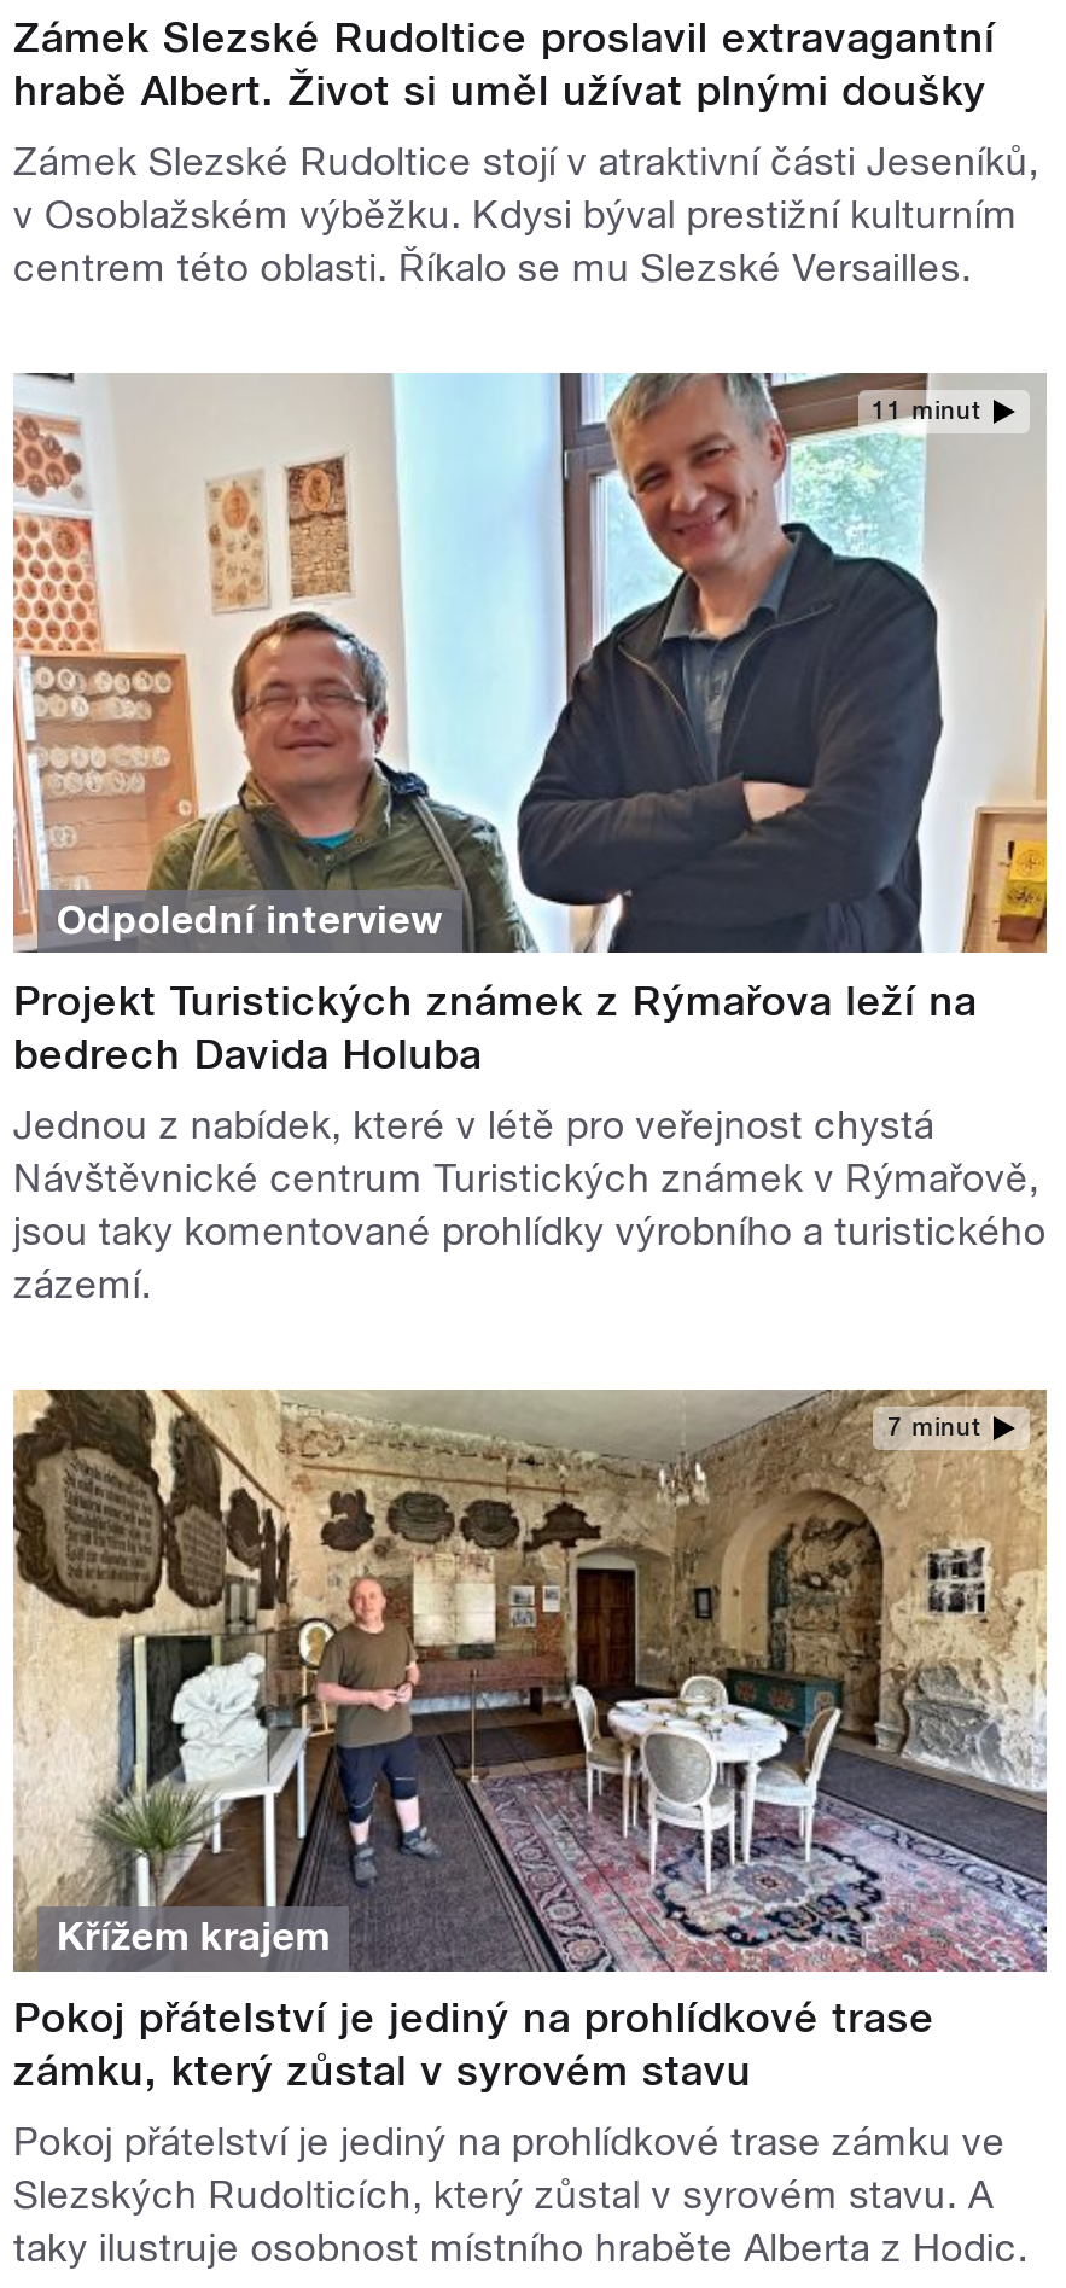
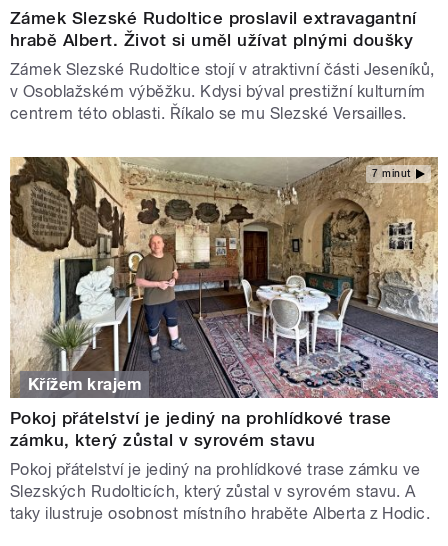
- [image]
- 11 minut

- Odpolední interview
- Projekt Turistických známek z Rýmařova leží na
- bedrech Davida Holuba
- Jednou z nabídek, které v létě pro veřejnost chystá
- Návštěvnické centrum Turistických známek v Rýmařově,
- jsou taky komentované prohlídky výrobního a turistického
- zázemí.
